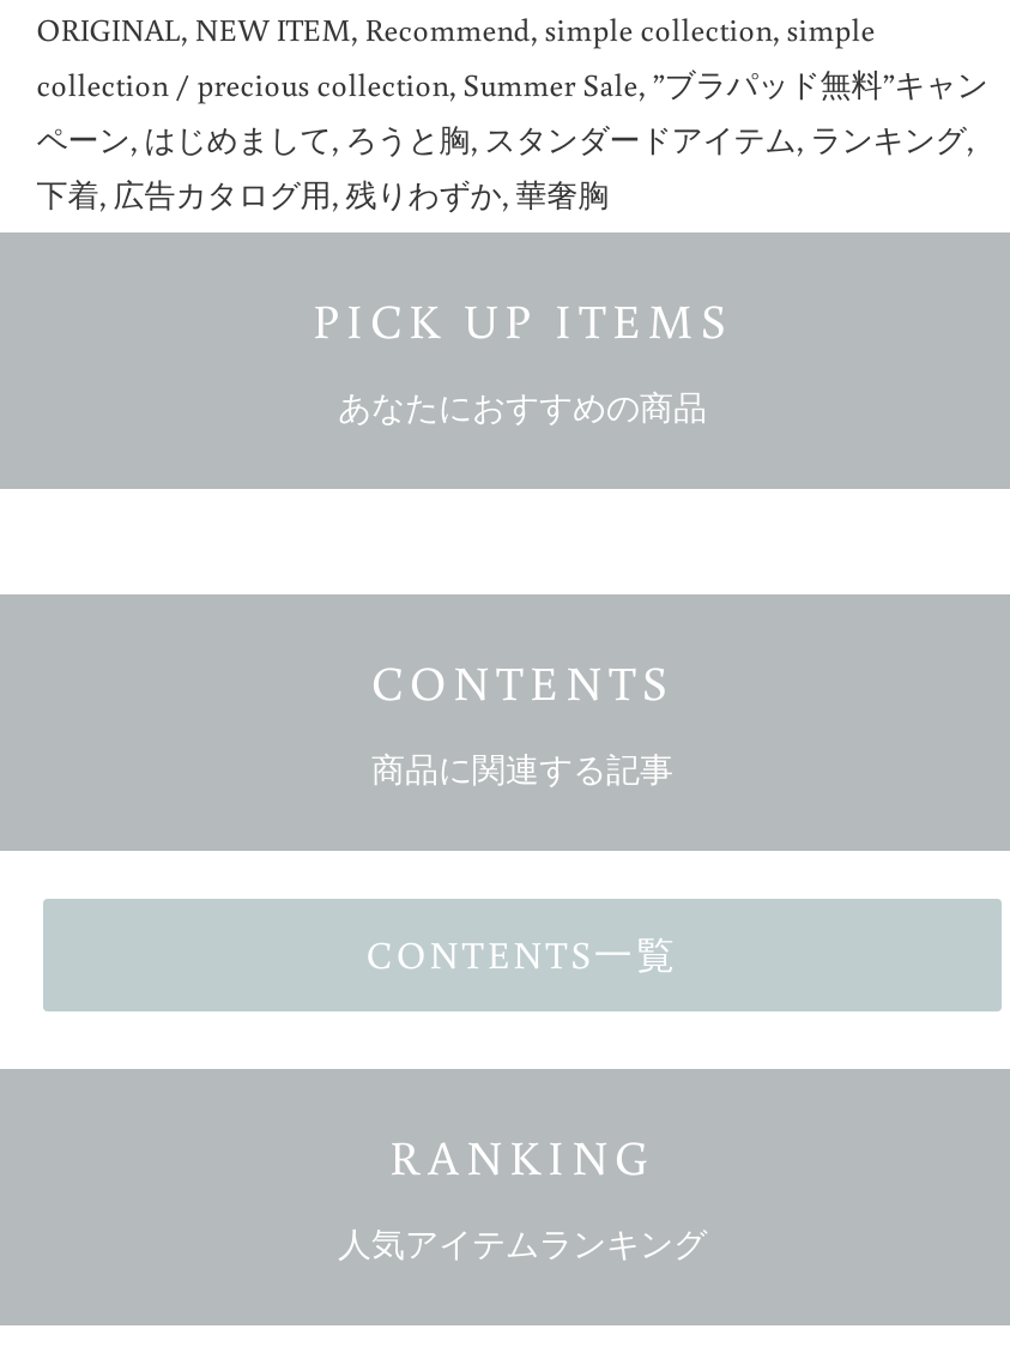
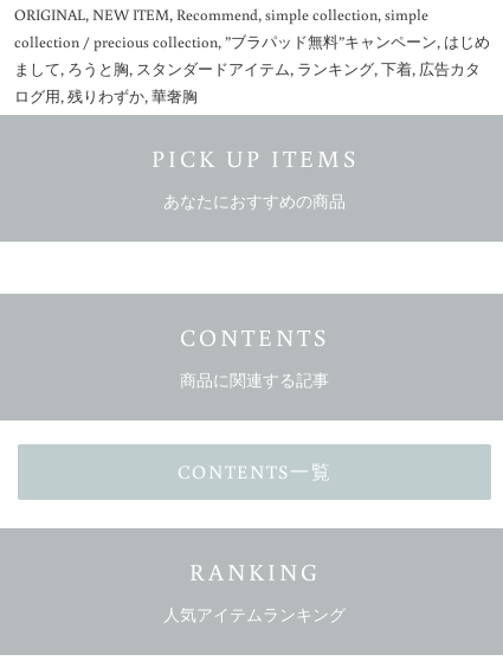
- collection / precious collection, Summer Sale,”ブラパッド無料”キャン
- ペーン,はじめまして,ろうと胸,スタンダードアイテム,ランキング,
- 下着,広告カタログ用,残りわずか,華奢胸
+ collection / precious collection,”ブラパッド無料”キャンペーン,はじめ
+ まして,ろうと胸,スタンダードアイテム,ランキング,下着,広告カタ
+ ログ用,残りわずか,華奢胸
